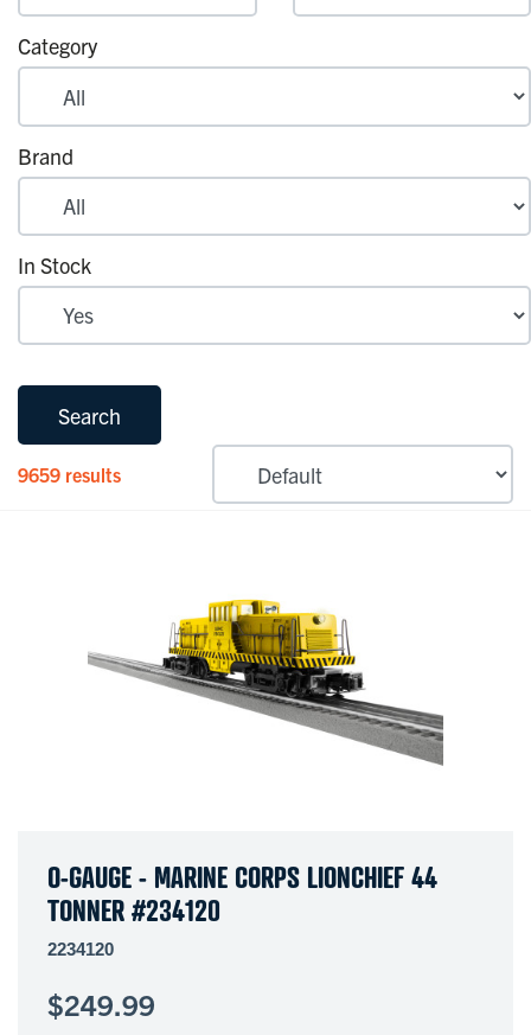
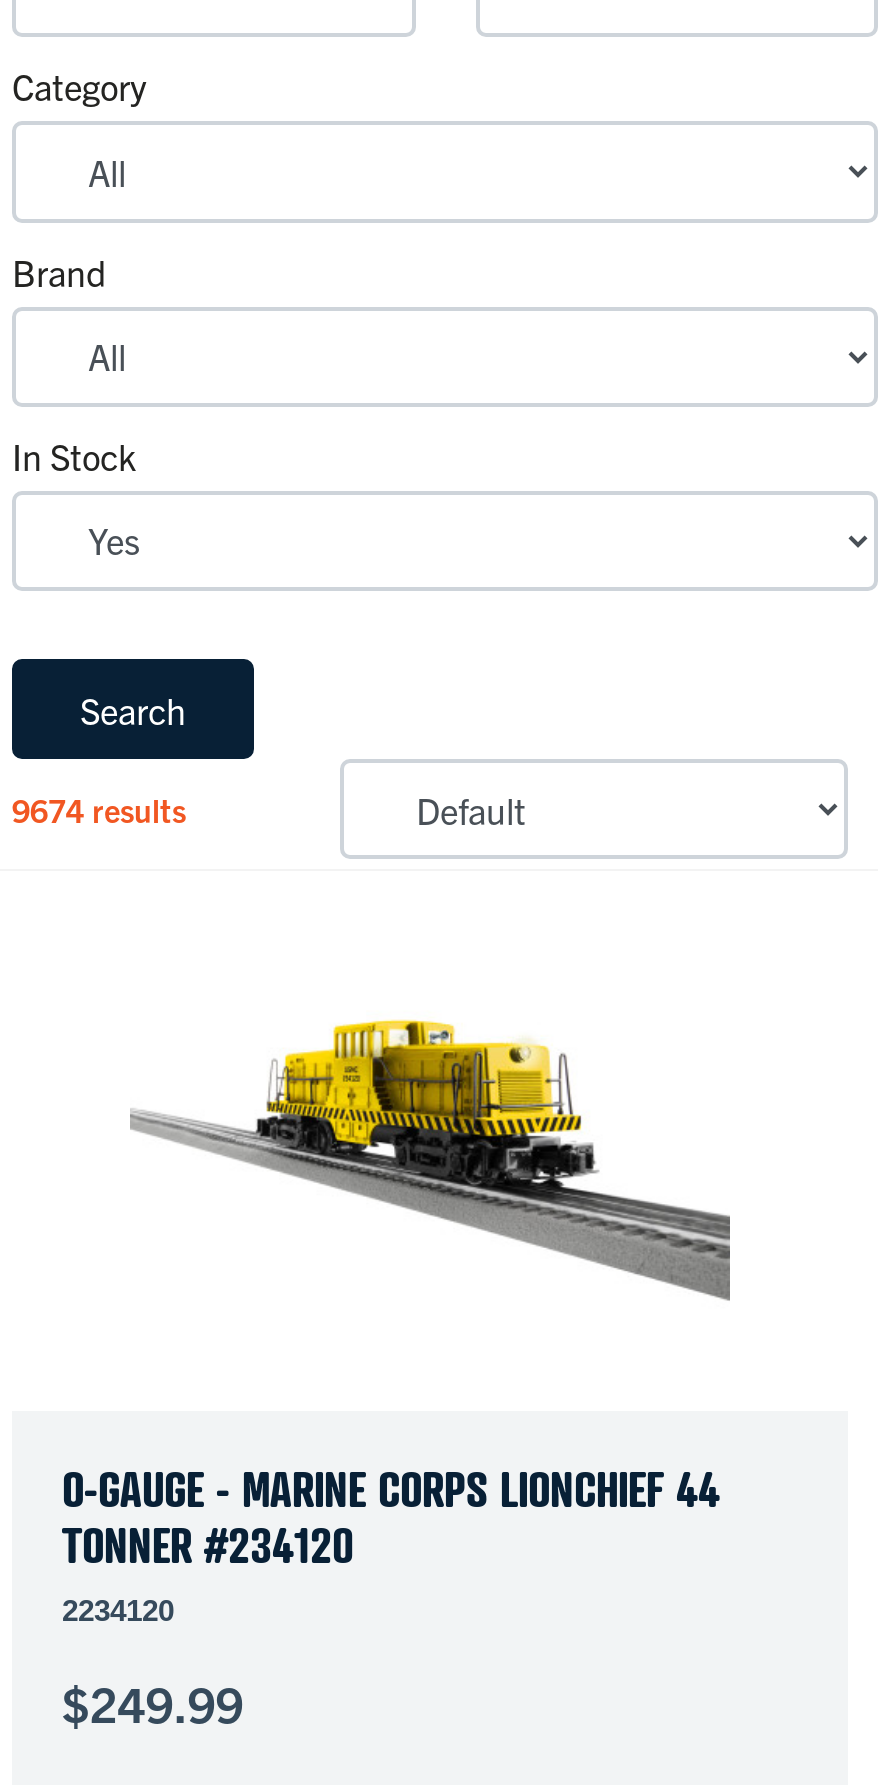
- 9659 results
+ 9674 results
